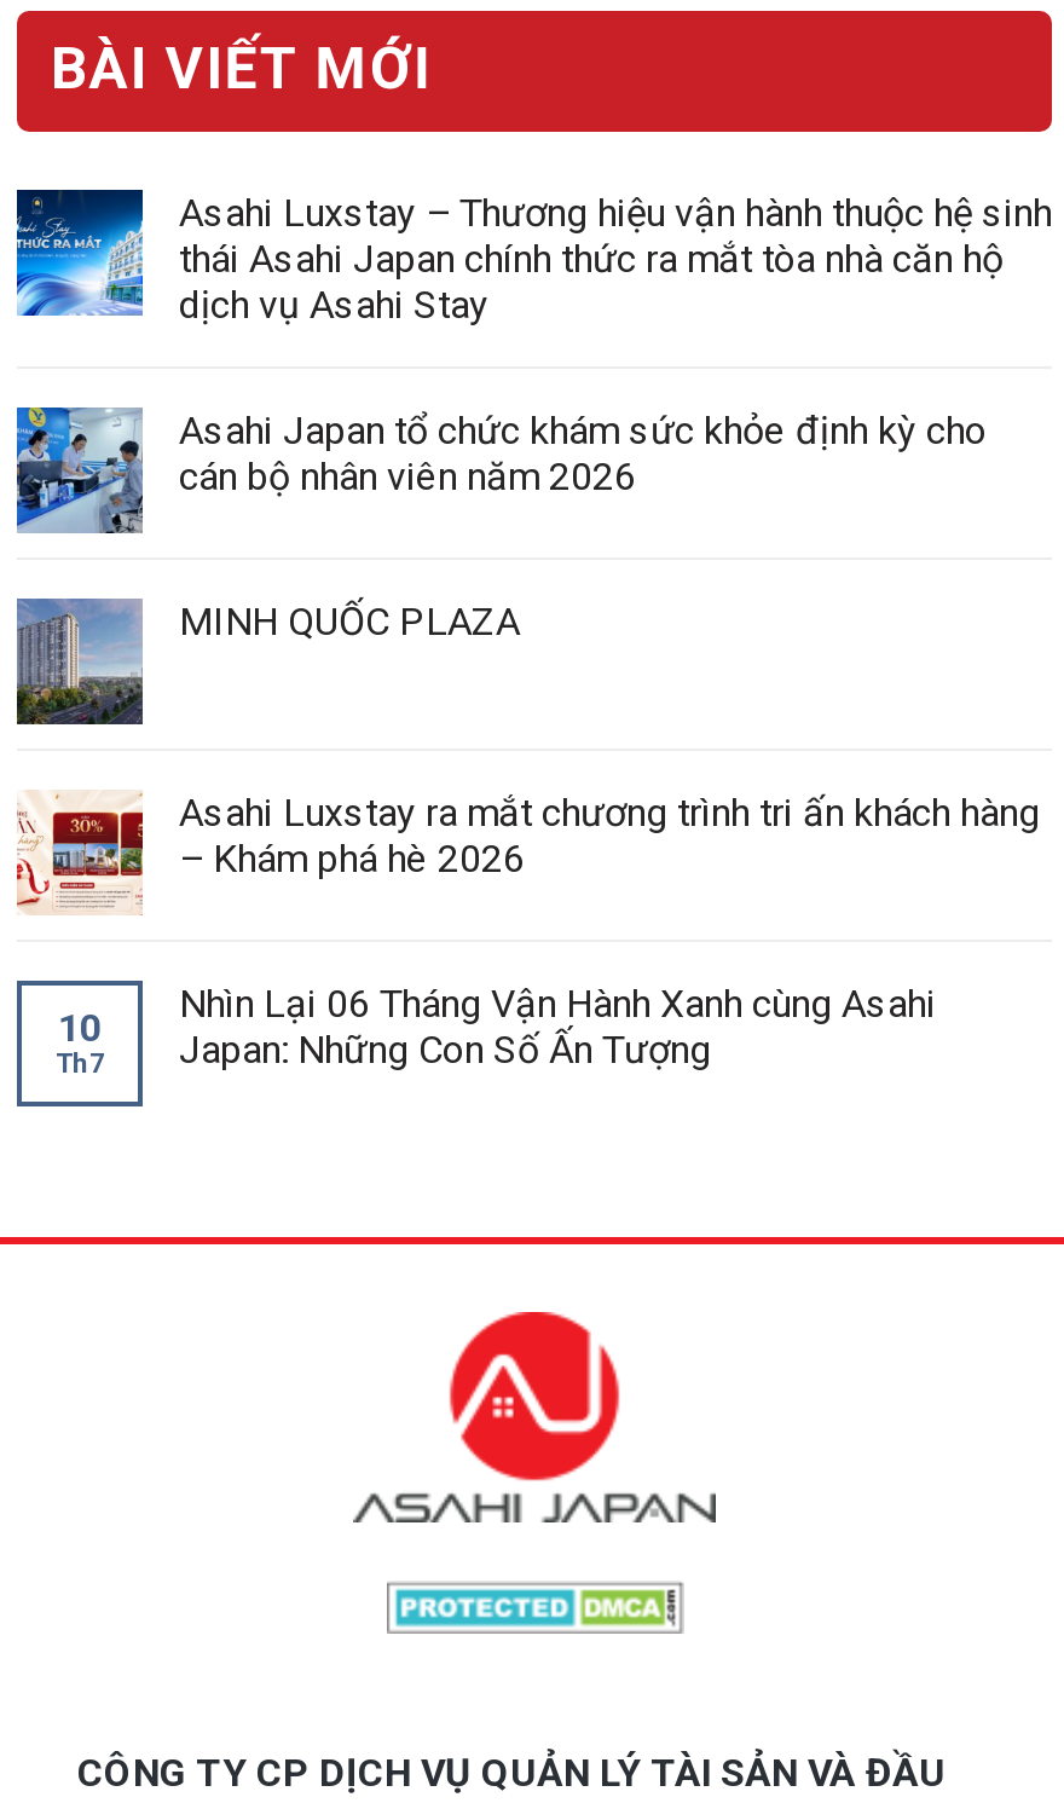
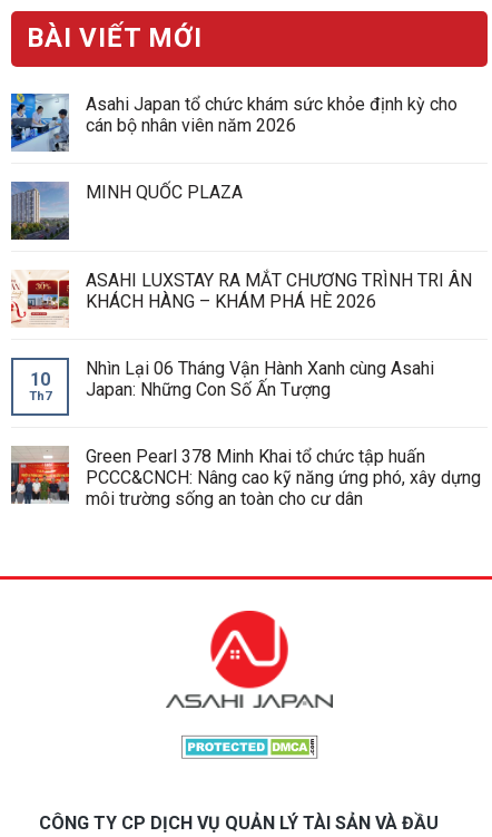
- [image]
- Asahi Luxstay – Thương hiệu vận hành thuộc hệ sinh
- thái Asahi Japan chính thức ra mắt tòa nhà căn hộ
- dịch vụ Asahi Stay

moved up: [image] | Asahi Japan tổ chức khám sức khỏe định kỳ cho | cán bộ nhân viên năm 2026 | MINH QUỐC PLAZA

moved up: [image]

moved up: [image] | 10 | Th7 | Nhìn Lại 06 Tháng Vận Hành Xanh cùng Asahi | Japan: Những Con Số Ấn Tượng

- Asahi Luxstay ra mắt chương trình tri ấn khách hàng
- – Khám phá hè 2026
+ ASAHI LUXSTAY RA MẮT CHƯƠNG TRÌNH TRI ÂN
+ KHÁCH HÀNG – KHÁM PHÁ HÈ 2026

+ [image]
+ Green Pearl 378 Minh Khai tổ chức tập huấn
+ PCCC&CNCH: Nâng cao kỹ năng ứng phó, xây dựng
+ môi trường sống an toàn cho cư dân
